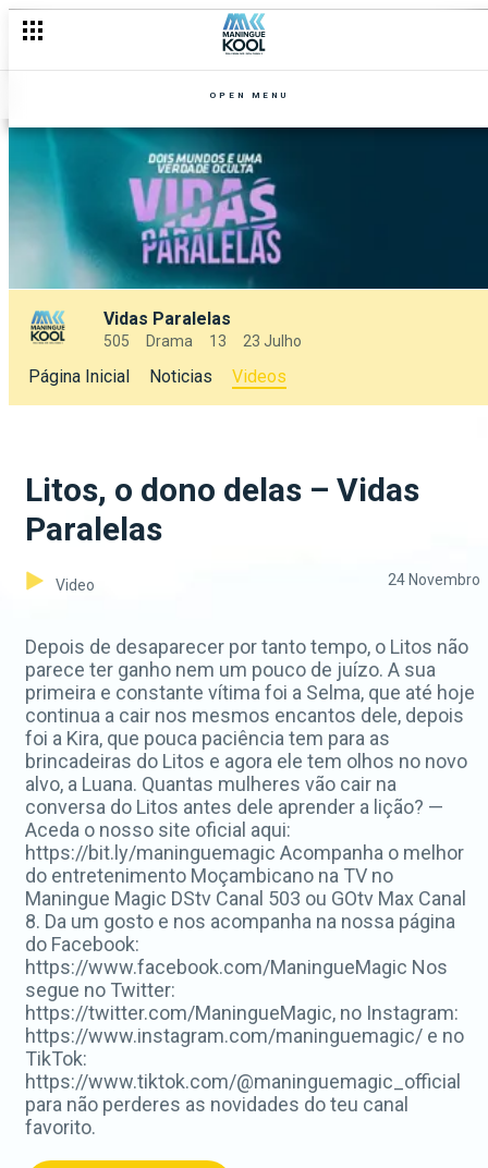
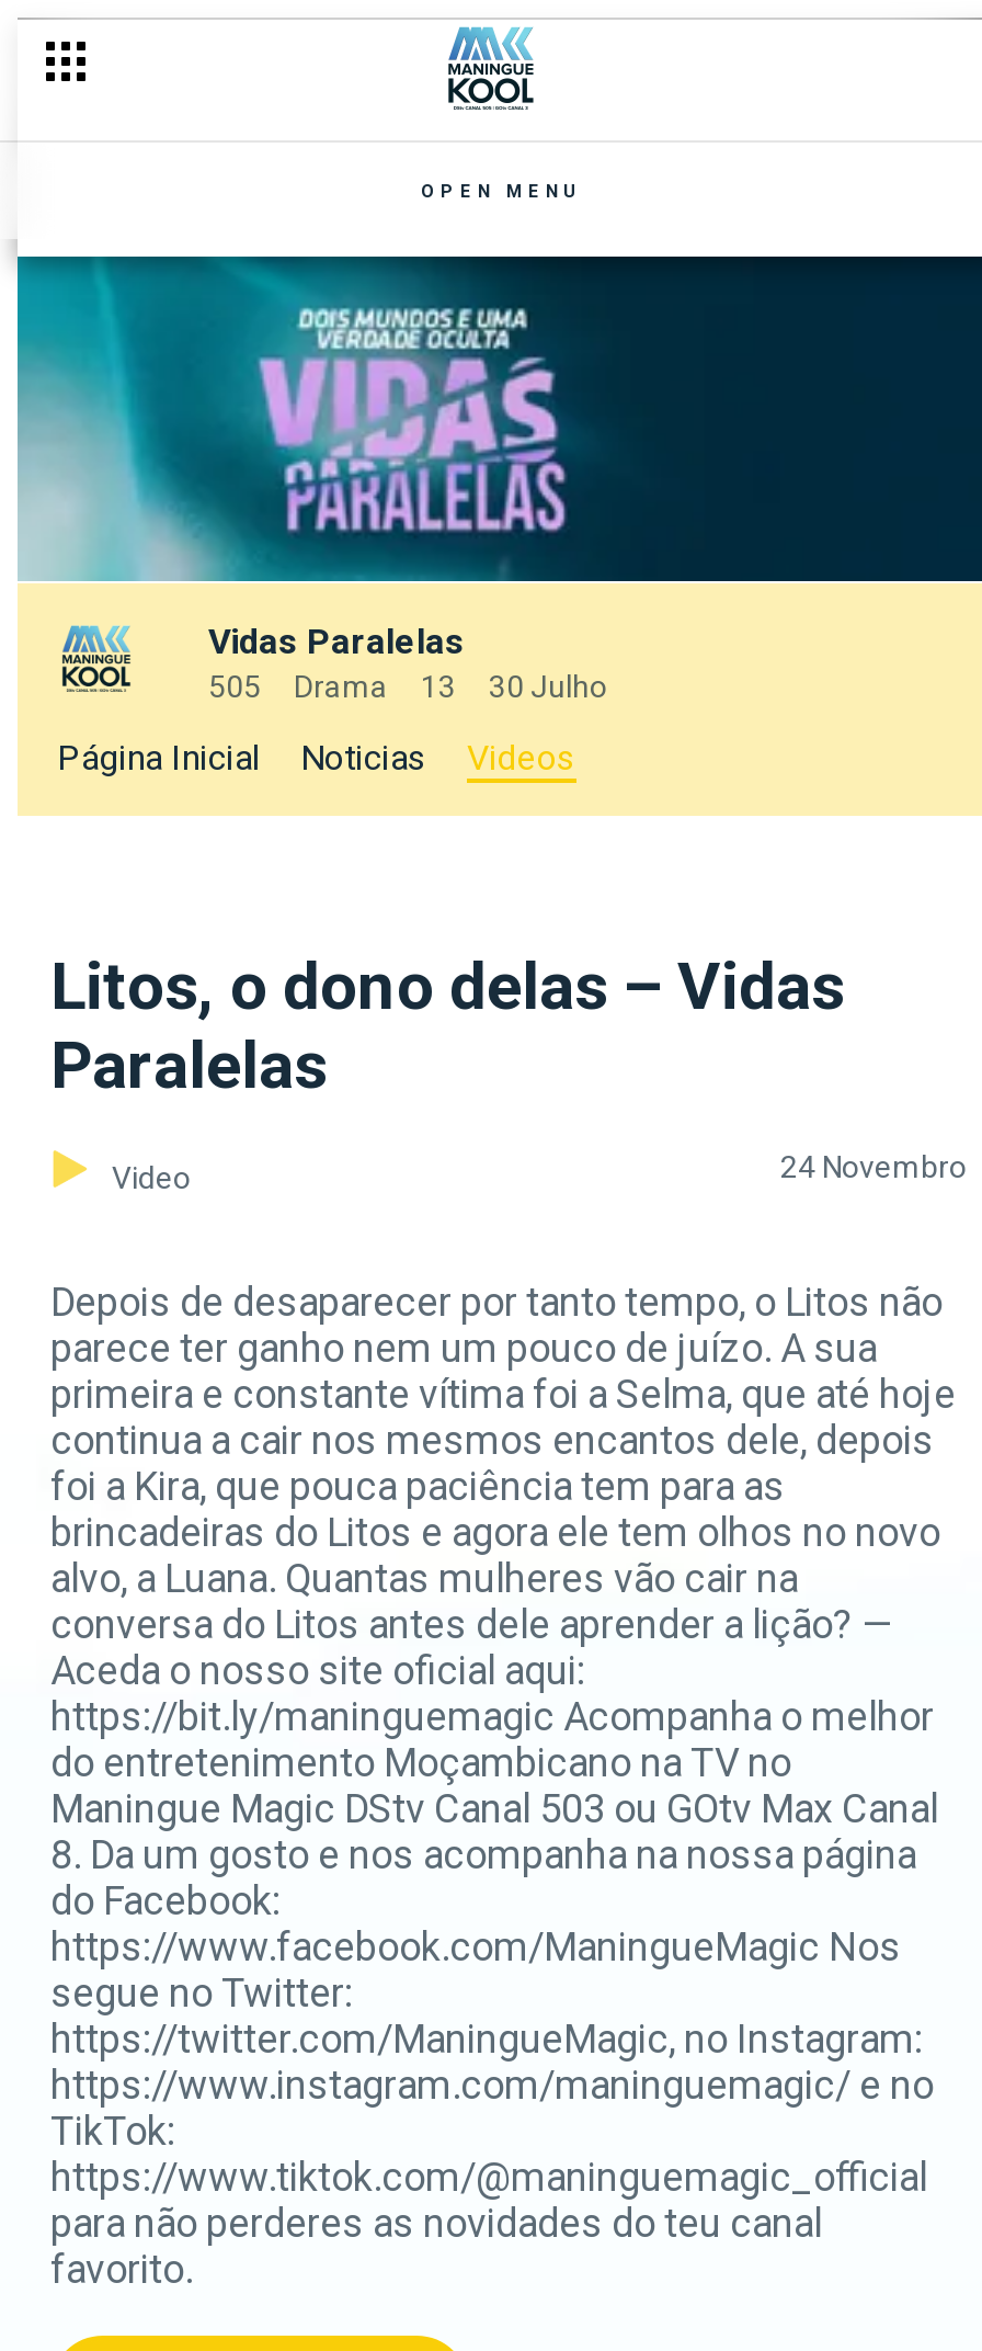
- 505 Drama 13 23 Julho
+ 505 Drama 13 30 Julho
